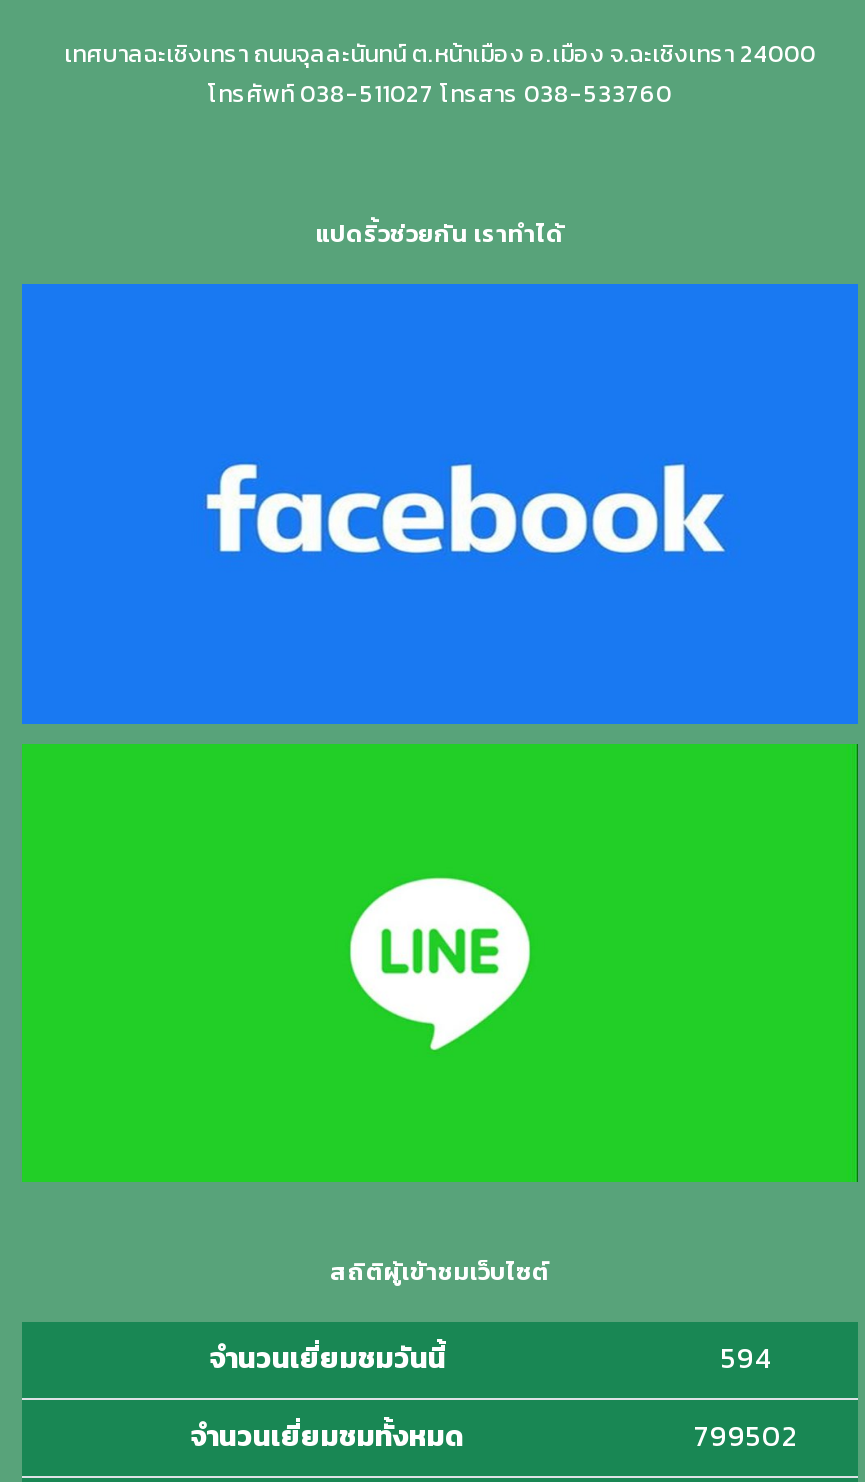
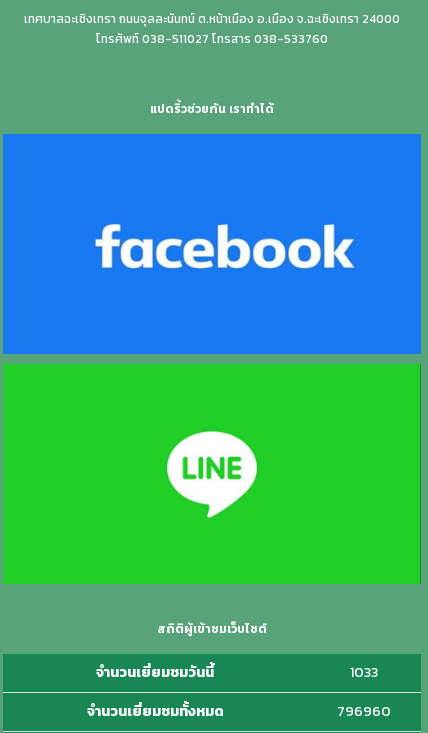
- 594
+ 1033

- 799502
+ 796960
